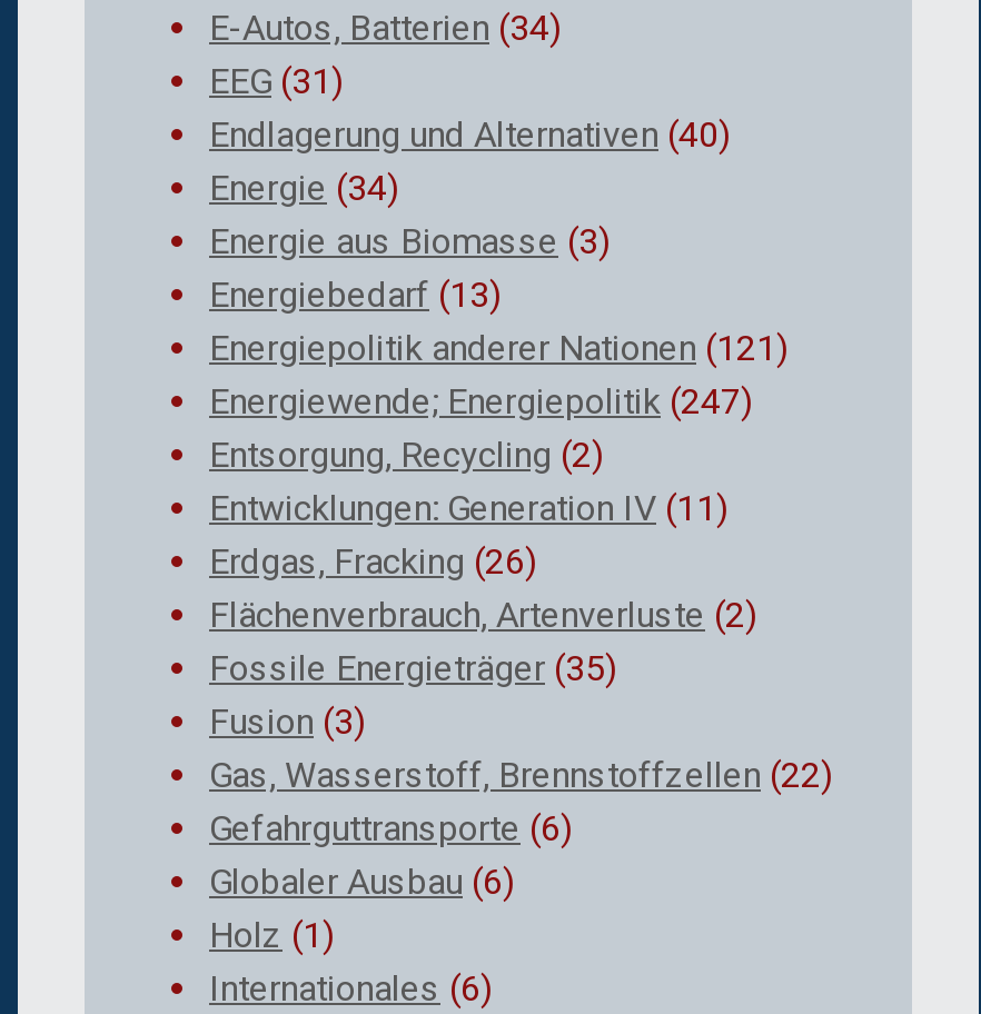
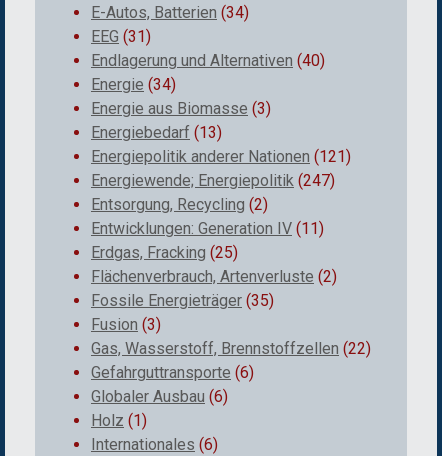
- Erdgas, Fracking (26)
+ Erdgas, Fracking (25)
